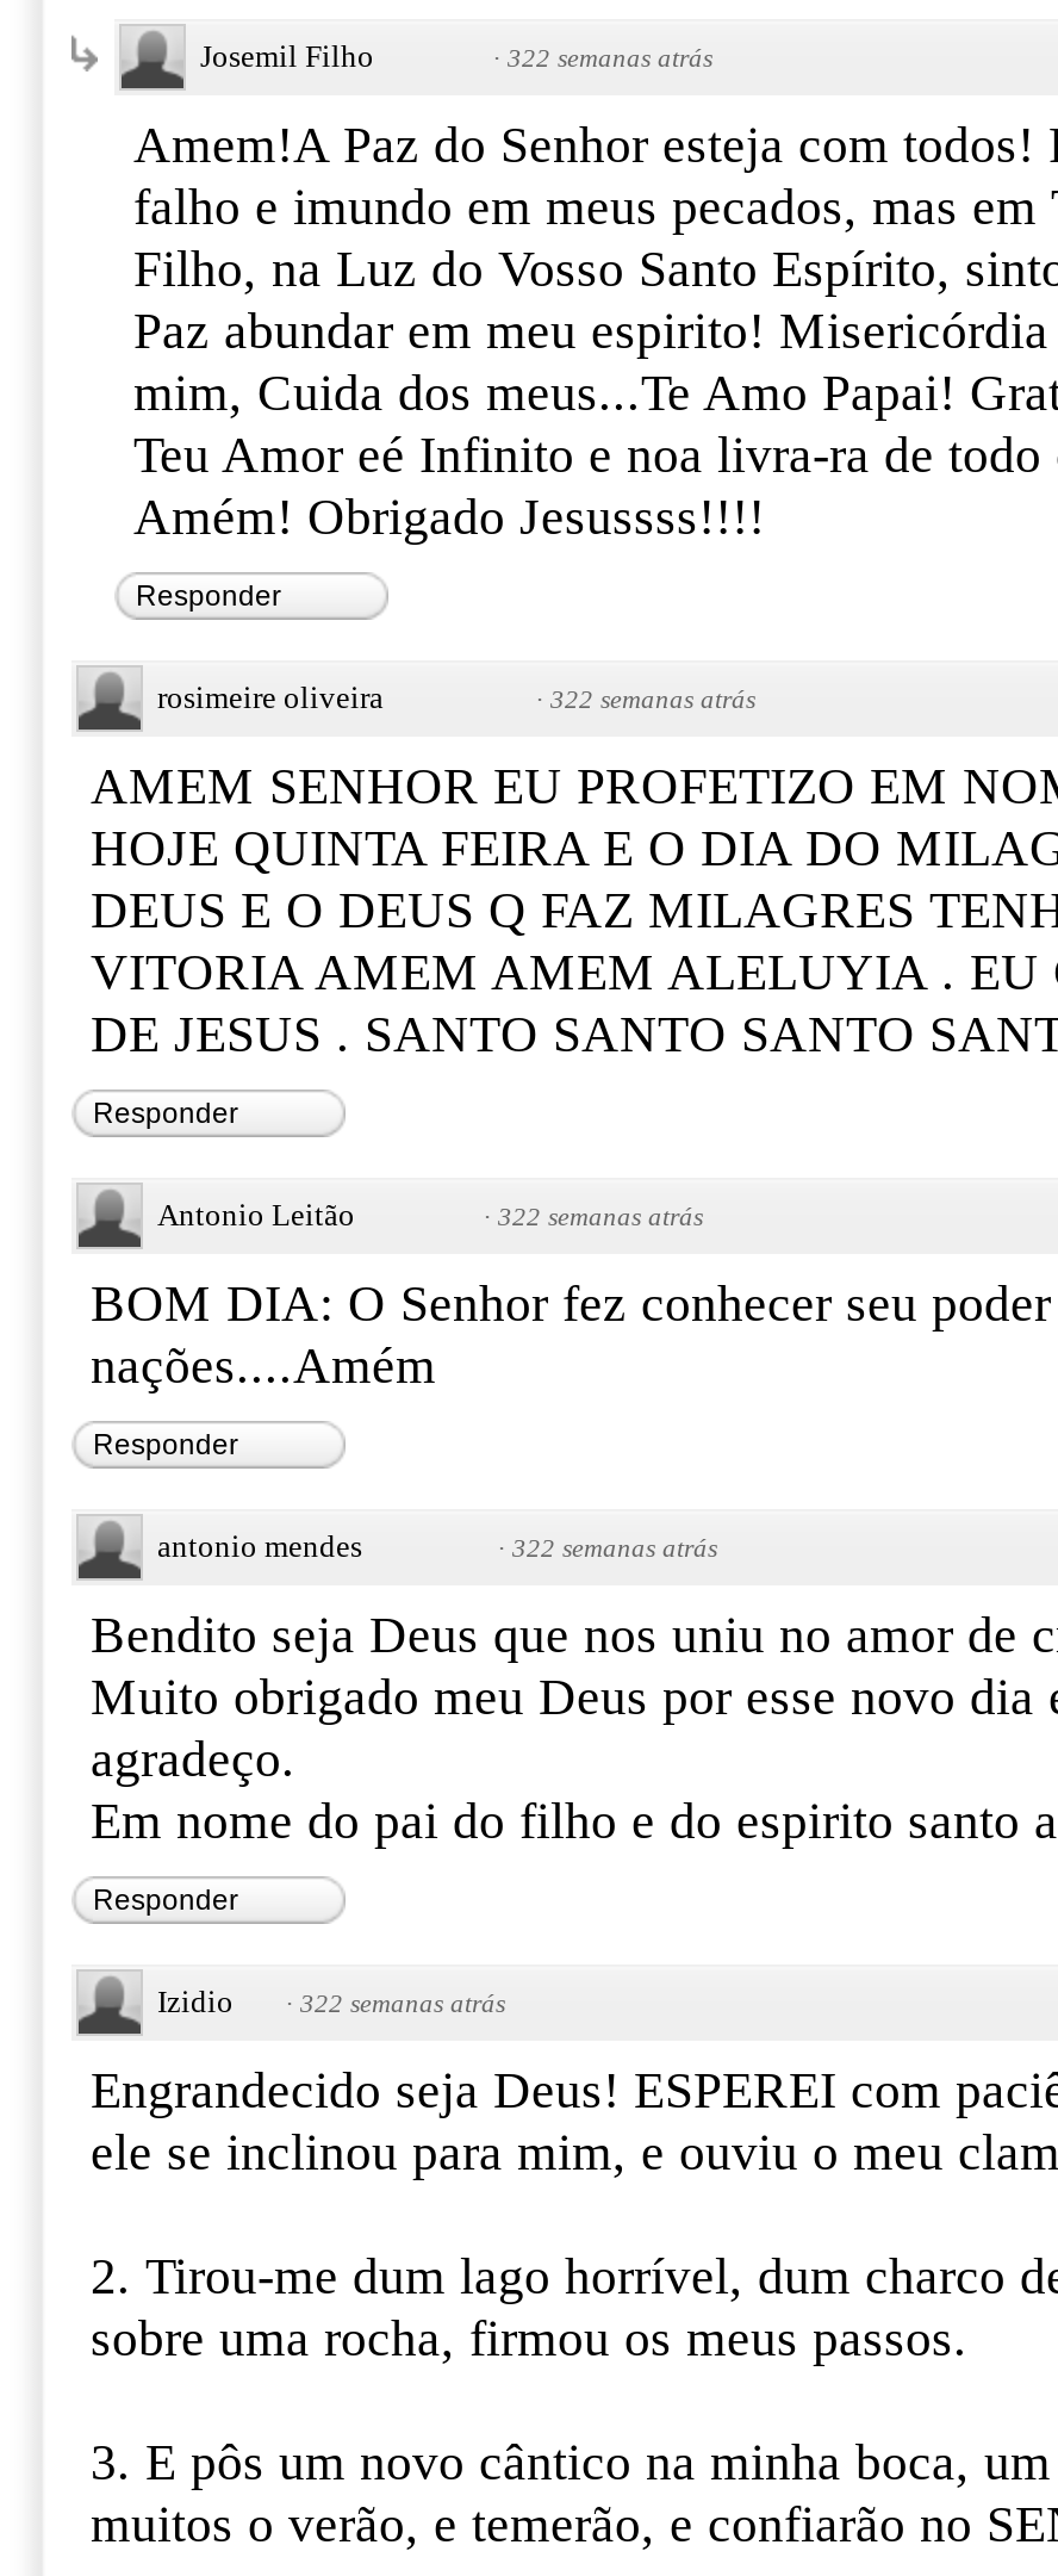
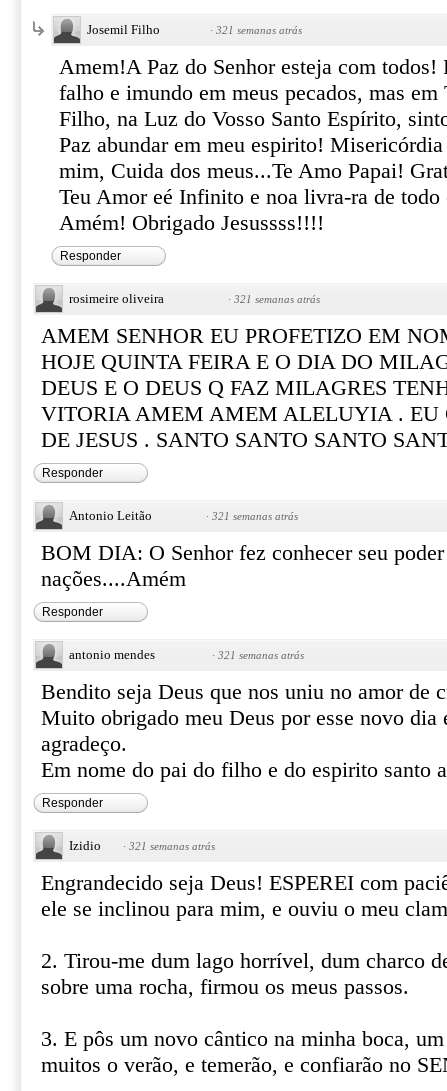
- · 322 semanas atrás
+ · 321 semanas atrás

- · 322 semanas atrás
+ · 321 semanas atrás

- · 322 semanas atrás
+ · 321 semanas atrás

- · 322 semanas atrás
+ · 321 semanas atrás

- · 322 semanas atrás
+ · 321 semanas atrás
